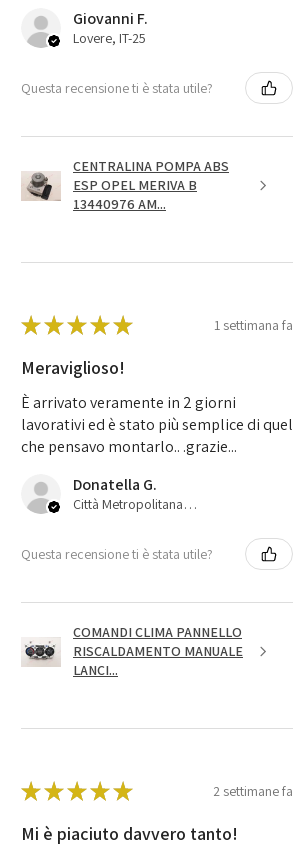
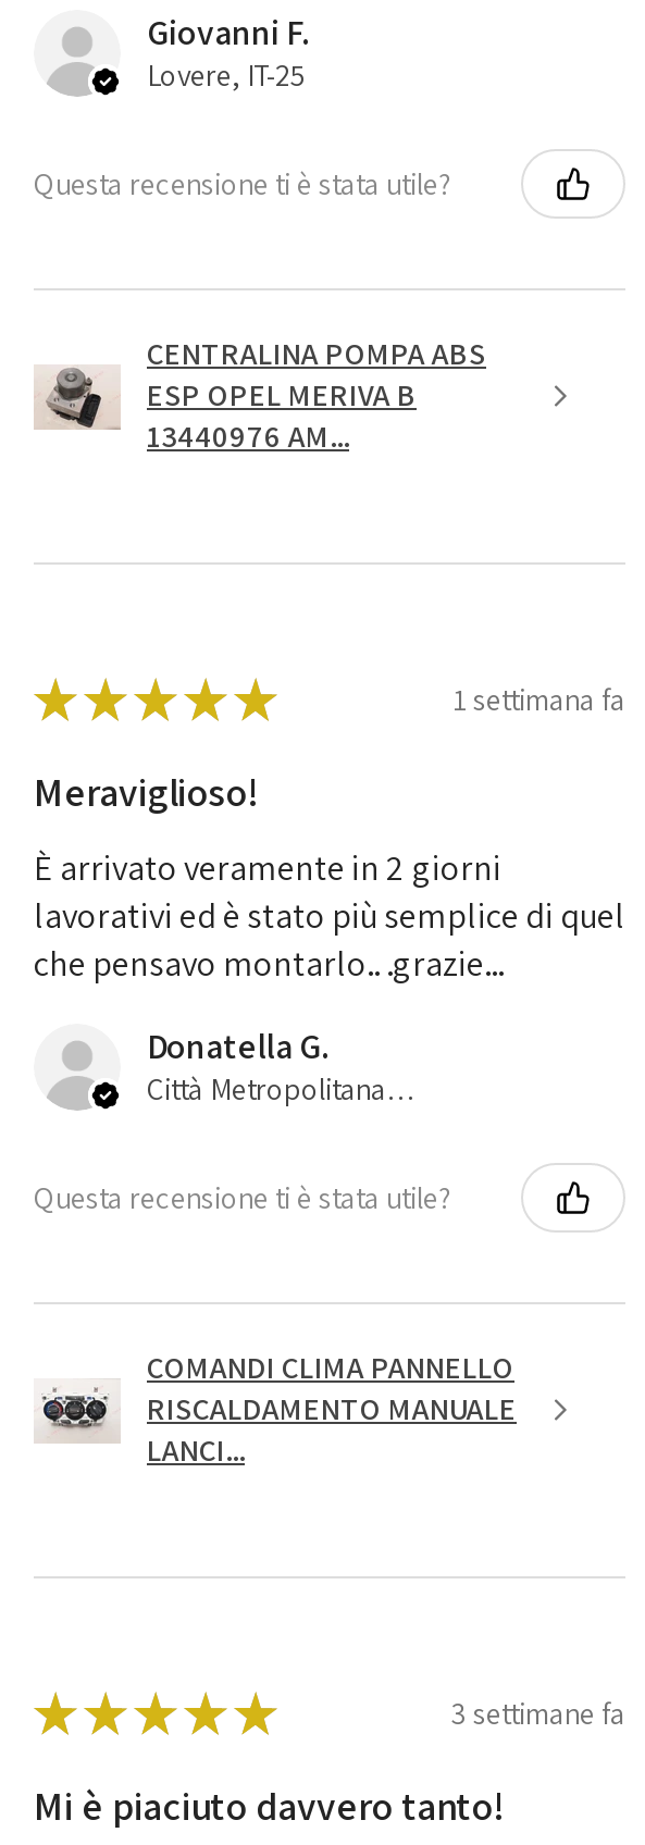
- 2 settimane fa
+ 3 settimane fa
